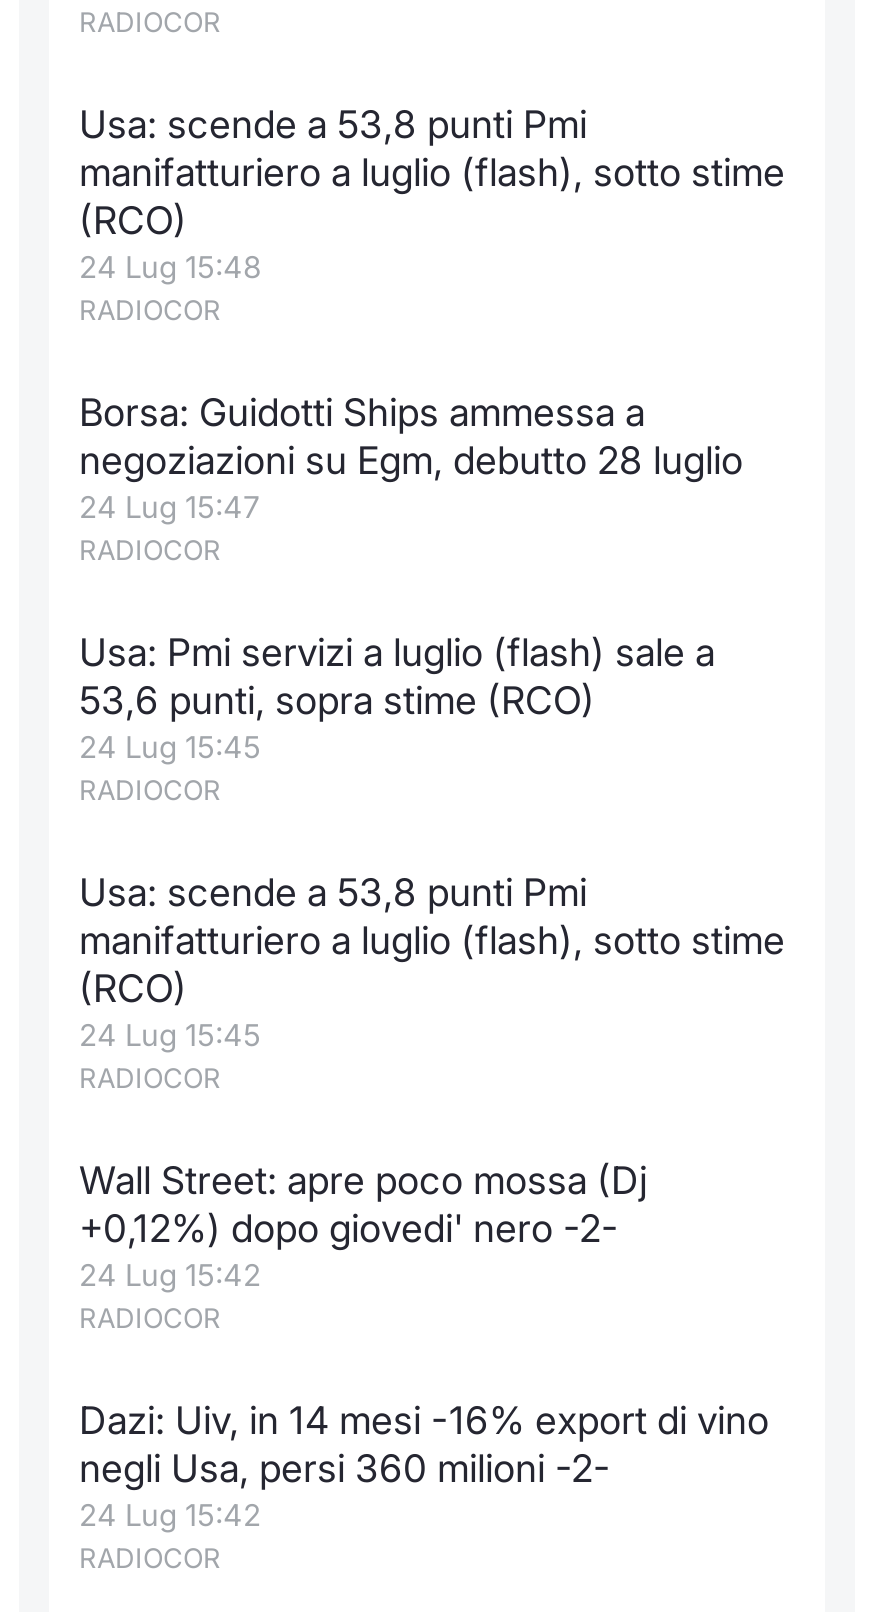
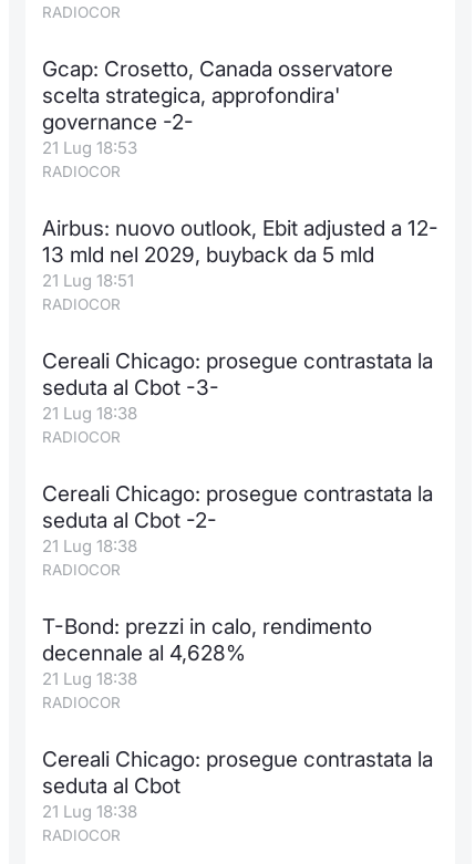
- Usa: scende a 53,8 punti Pmi
- manifatturiero a luglio (flash), sotto stime
- (RCO)
- 24 Lug 15:48
+ Gcap: Crosetto, Canada osservatore
+ scelta strategica, approfondira'
+ governance -2-
+ 21 Lug 18:53

- Borsa: Guidotti Ships ammessa a
- negoziazioni su Egm, debutto 28 luglio
- 24 Lug 15:47
+ Airbus: nuovo outlook, Ebit adjusted a 12-
+ 13 mld nel 2029, buyback da 5 mld
+ 21 Lug 18:51

- Usa: Pmi servizi a luglio (flash) sale a
- 53,6 punti, sopra stime (RCO)
- 24 Lug 15:45
+ Cereali Chicago: prosegue contrastata la
+ seduta al Cbot -3-
+ 21 Lug 18:38

- Usa: scende a 53,8 punti Pmi
- manifatturiero a luglio (flash), sotto stime
- (RCO)
- 24 Lug 15:45
+ Cereali Chicago: prosegue contrastata la
+ seduta al Cbot -2-
+ 21 Lug 18:38

- Wall Street: apre poco mossa (Dj
- +0,12%) dopo giovedi' nero -2-
- 24 Lug 15:42
+ T-Bond: prezzi in calo, rendimento
+ decennale al 4,628%
+ 21 Lug 18:38

- Dazi: Uiv, in 14 mesi -16% export di vino
- negli Usa, persi 360 milioni -2-
- 24 Lug 15:42
+ Cereali Chicago: prosegue contrastata la
+ seduta al Cbot
+ 21 Lug 18:38
